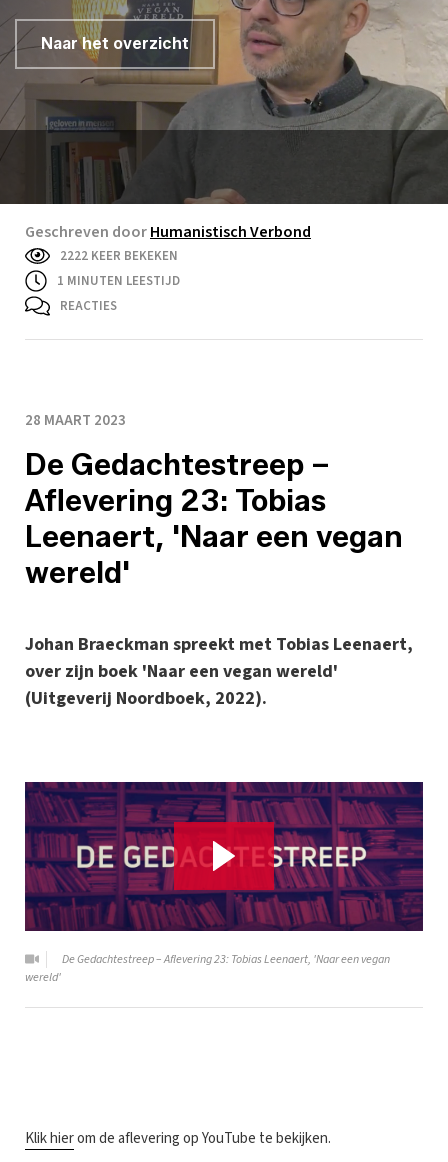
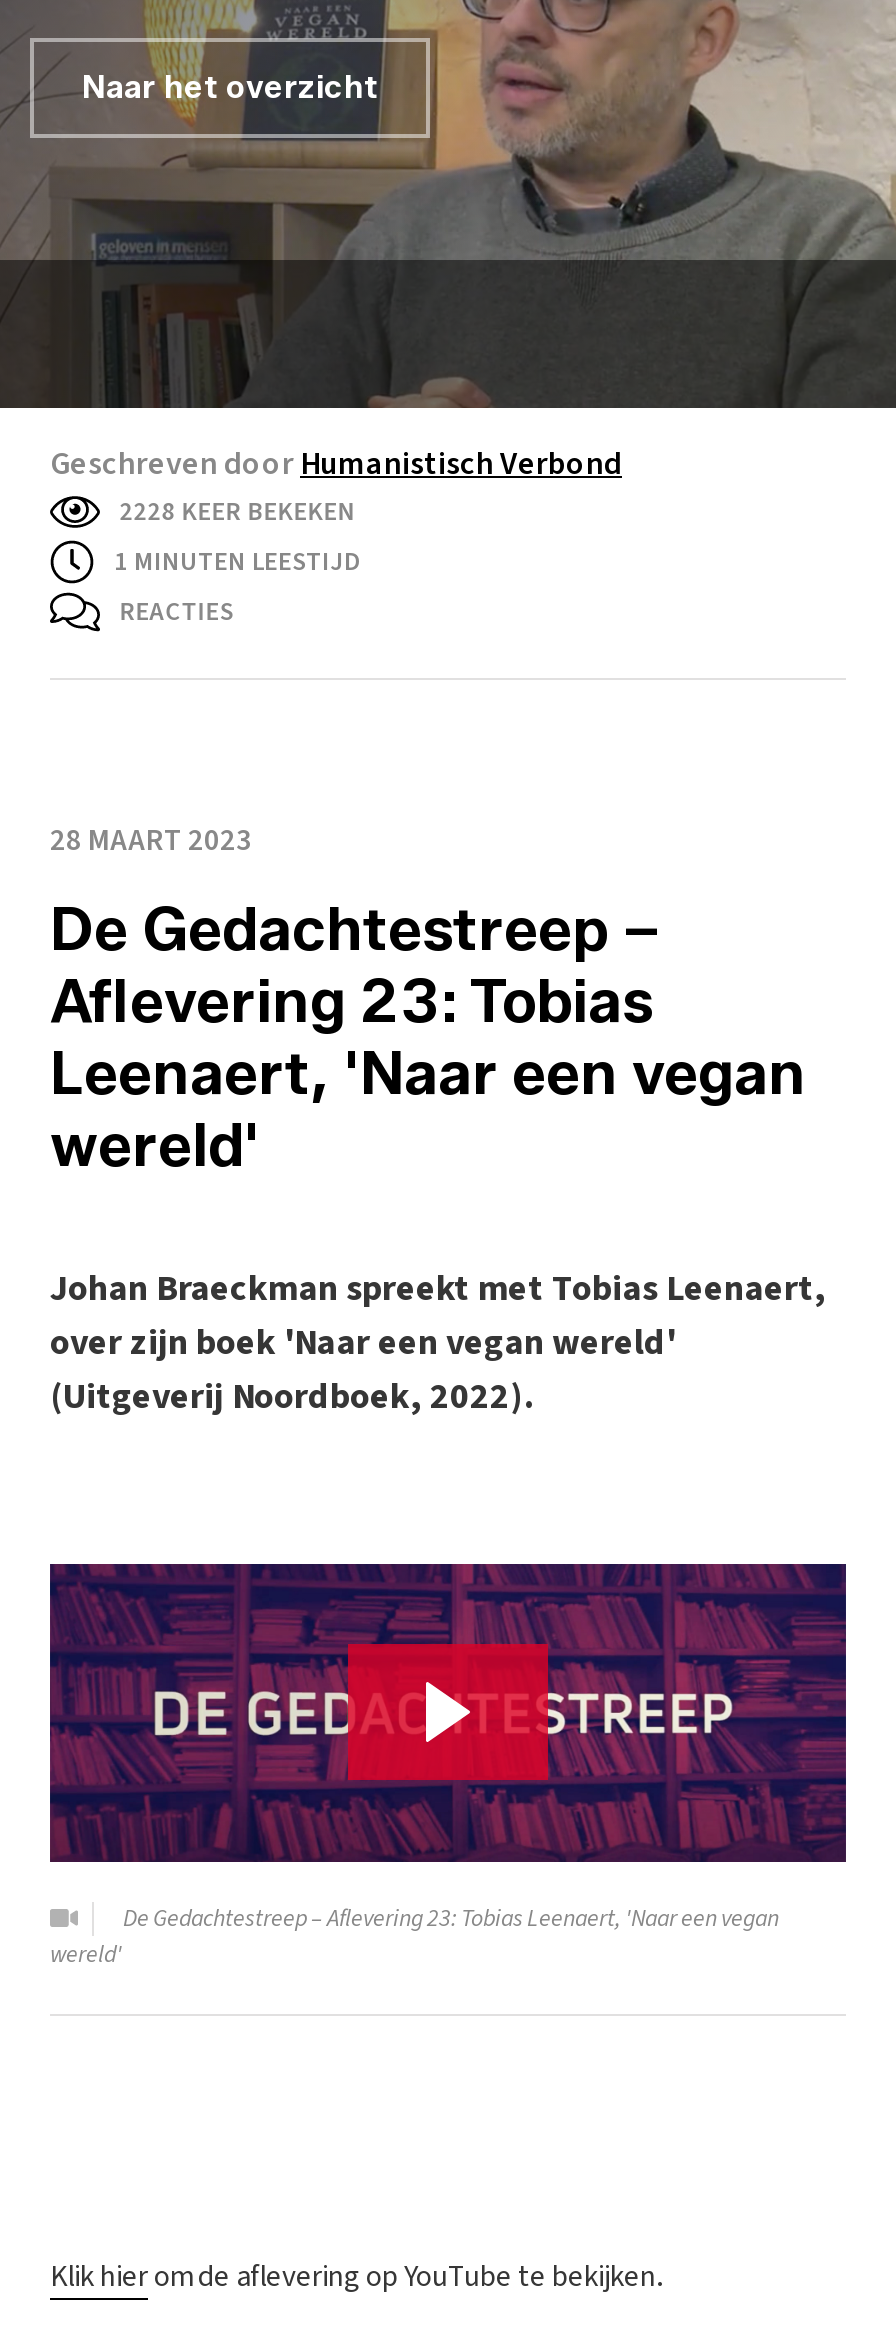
- 2222 KEER BEKEKEN
+ 2228 KEER BEKEKEN
